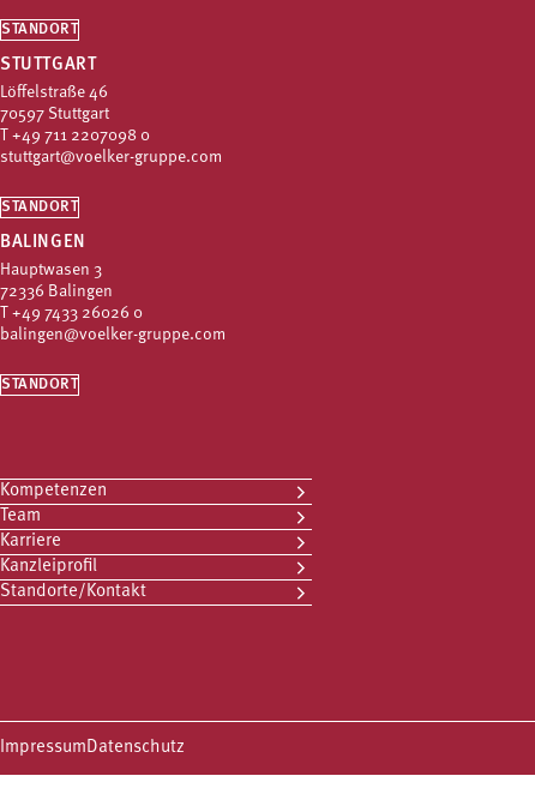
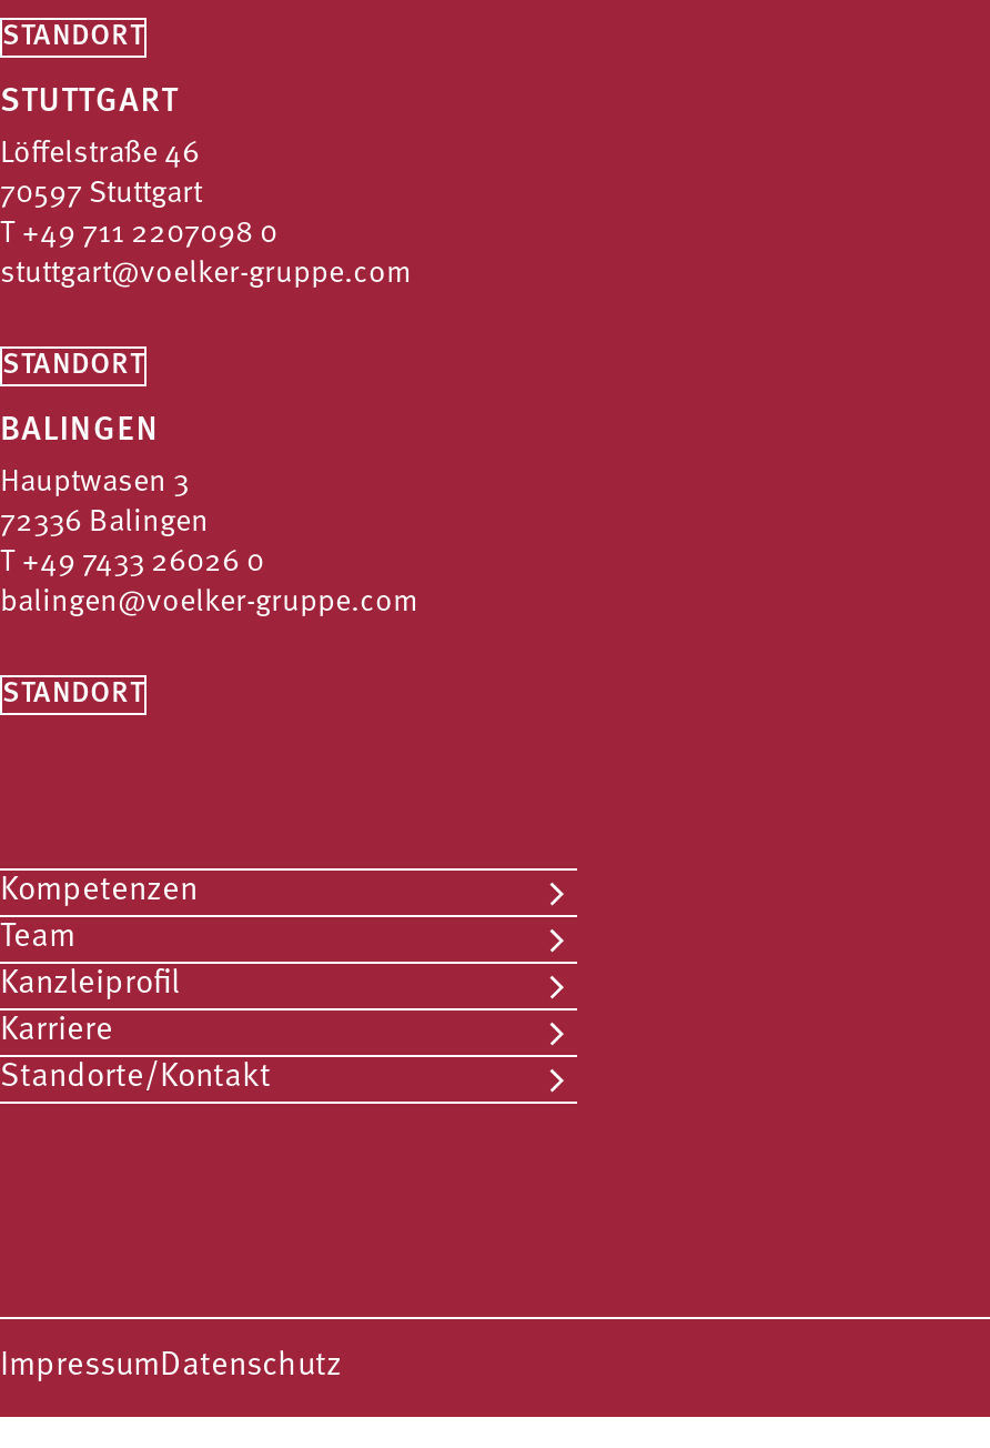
moved down: Karriere

moved up: Kanzleiprofil
